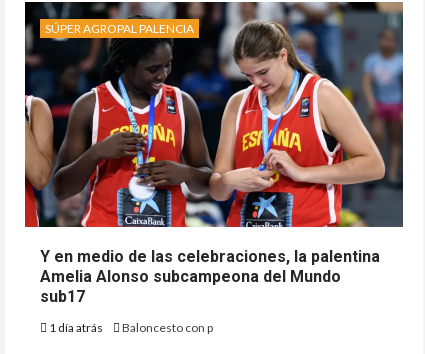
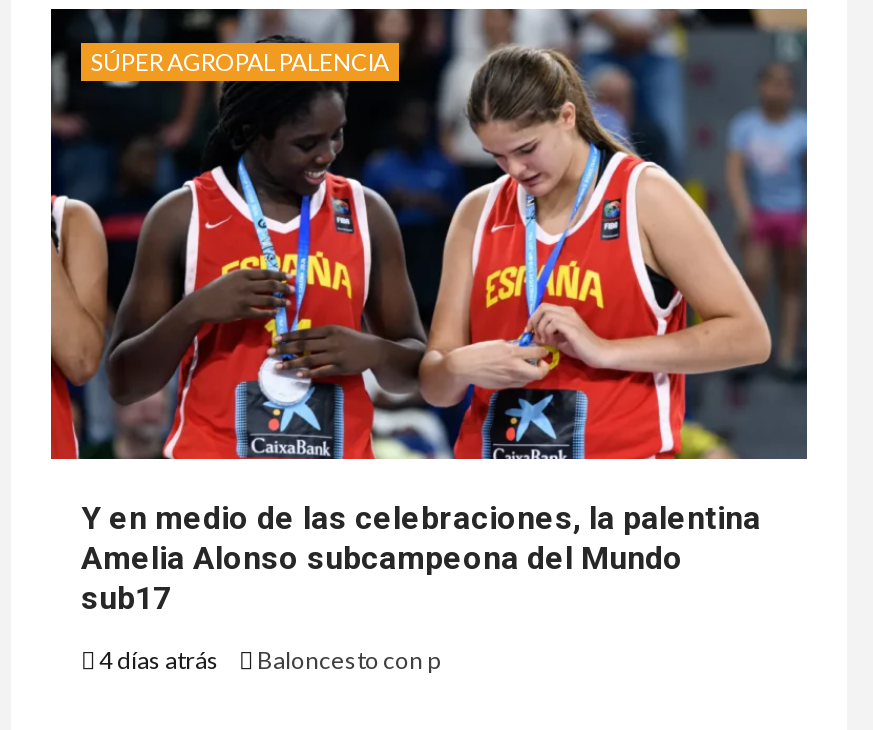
- 1 día atrás Baloncesto con p
+ 4 días atrás Baloncesto con p
